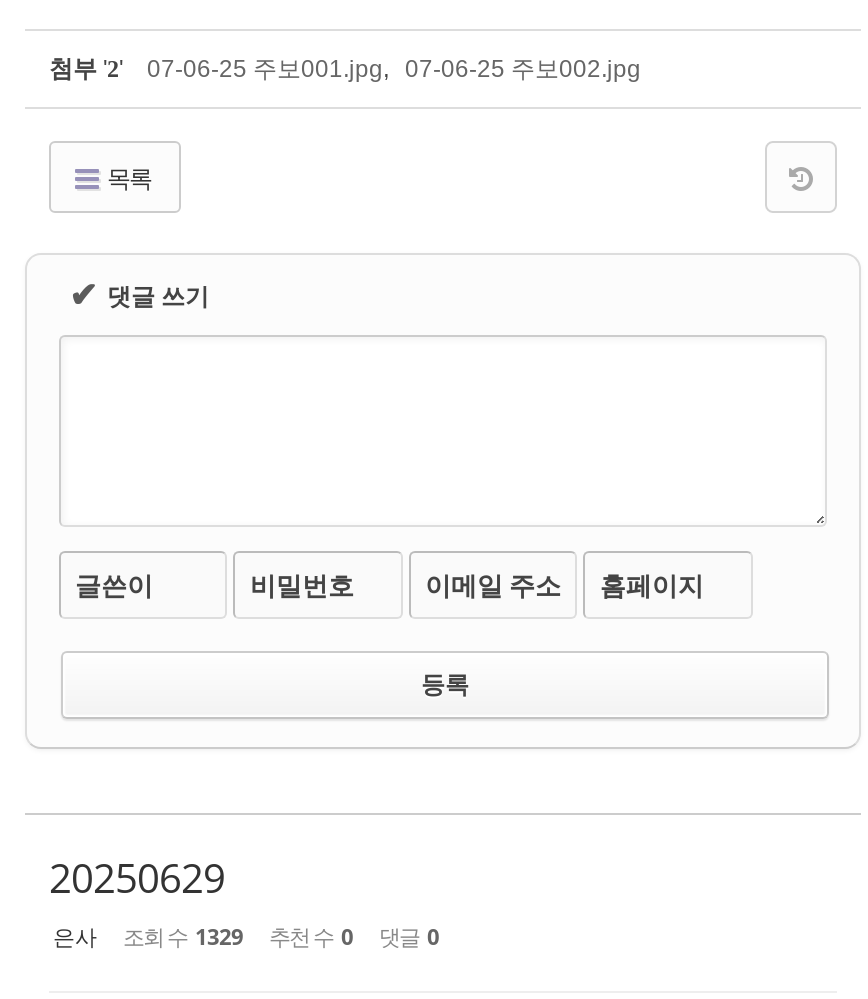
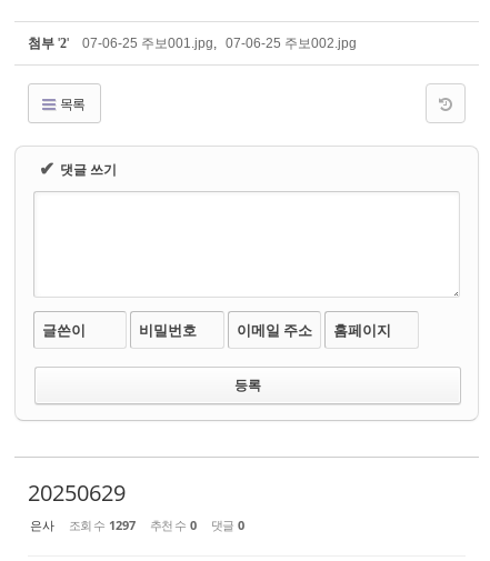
- 은사 조회 수 1329 추천 수 0 댓글 0
+ 은사 조회 수 1297 추천 수 0 댓글 0
